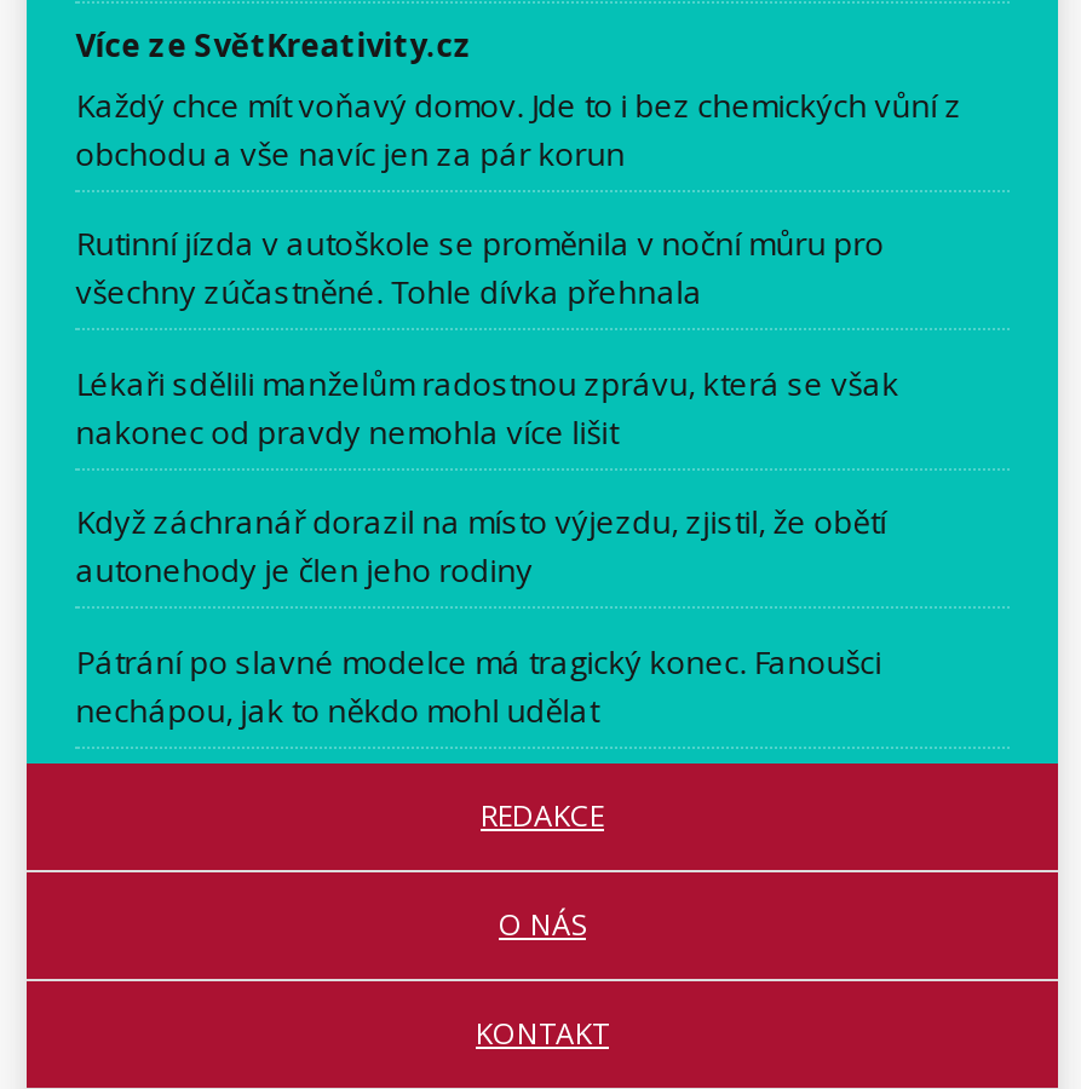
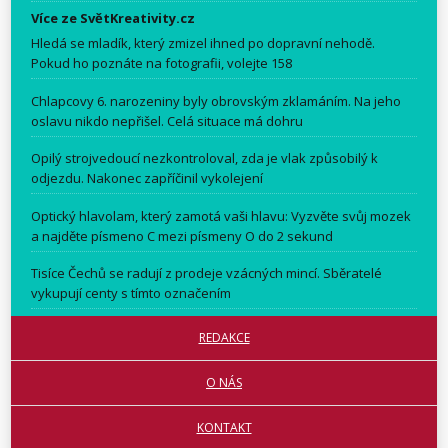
- Každý chce mít voňavý domov. Jde to i bez chemických vůní z
- obchodu a vše navíc jen za pár korun
+ Hledá se mladík, který zmizel ihned po dopravní nehodě.
+ Pokud ho poznáte na fotografii, volejte 158

- Rutinní jízda v autoškole se proměnila v noční můru pro
- všechny zúčastněné. Tohle dívka přehnala
+ Chlapcovy 6. narozeniny byly obrovským zklamáním. Na jeho
+ oslavu nikdo nepřišel. Celá situace má dohru

- Lékaři sdělili manželům radostnou zprávu, která se však
- nakonec od pravdy nemohla více lišit
+ Opilý strojvedoucí nezkontroloval, zda je vlak způsobilý k
+ odjezdu. Nakonec zapříčinil vykolejení

- Když záchranář dorazil na místo výjezdu, zjistil, že obětí
- autonehody je člen jeho rodiny
+ Optický hlavolam, který zamotá vaši hlavu: Vyzvěte svůj mozek
+ a najděte písmeno C mezi písmeny O do 2 sekund

- Pátrání po slavné modelce má tragický konec. Fanoušci
- nechápou, jak to někdo mohl udělat
+ Tisíce Čechů se radují z prodeje vzácných mincí. Sběratelé
+ vykupují centy s tímto označením
